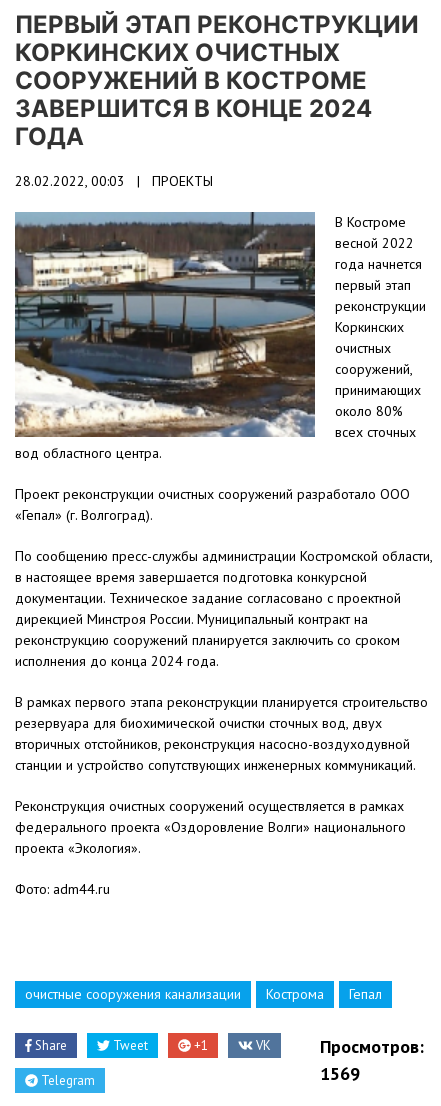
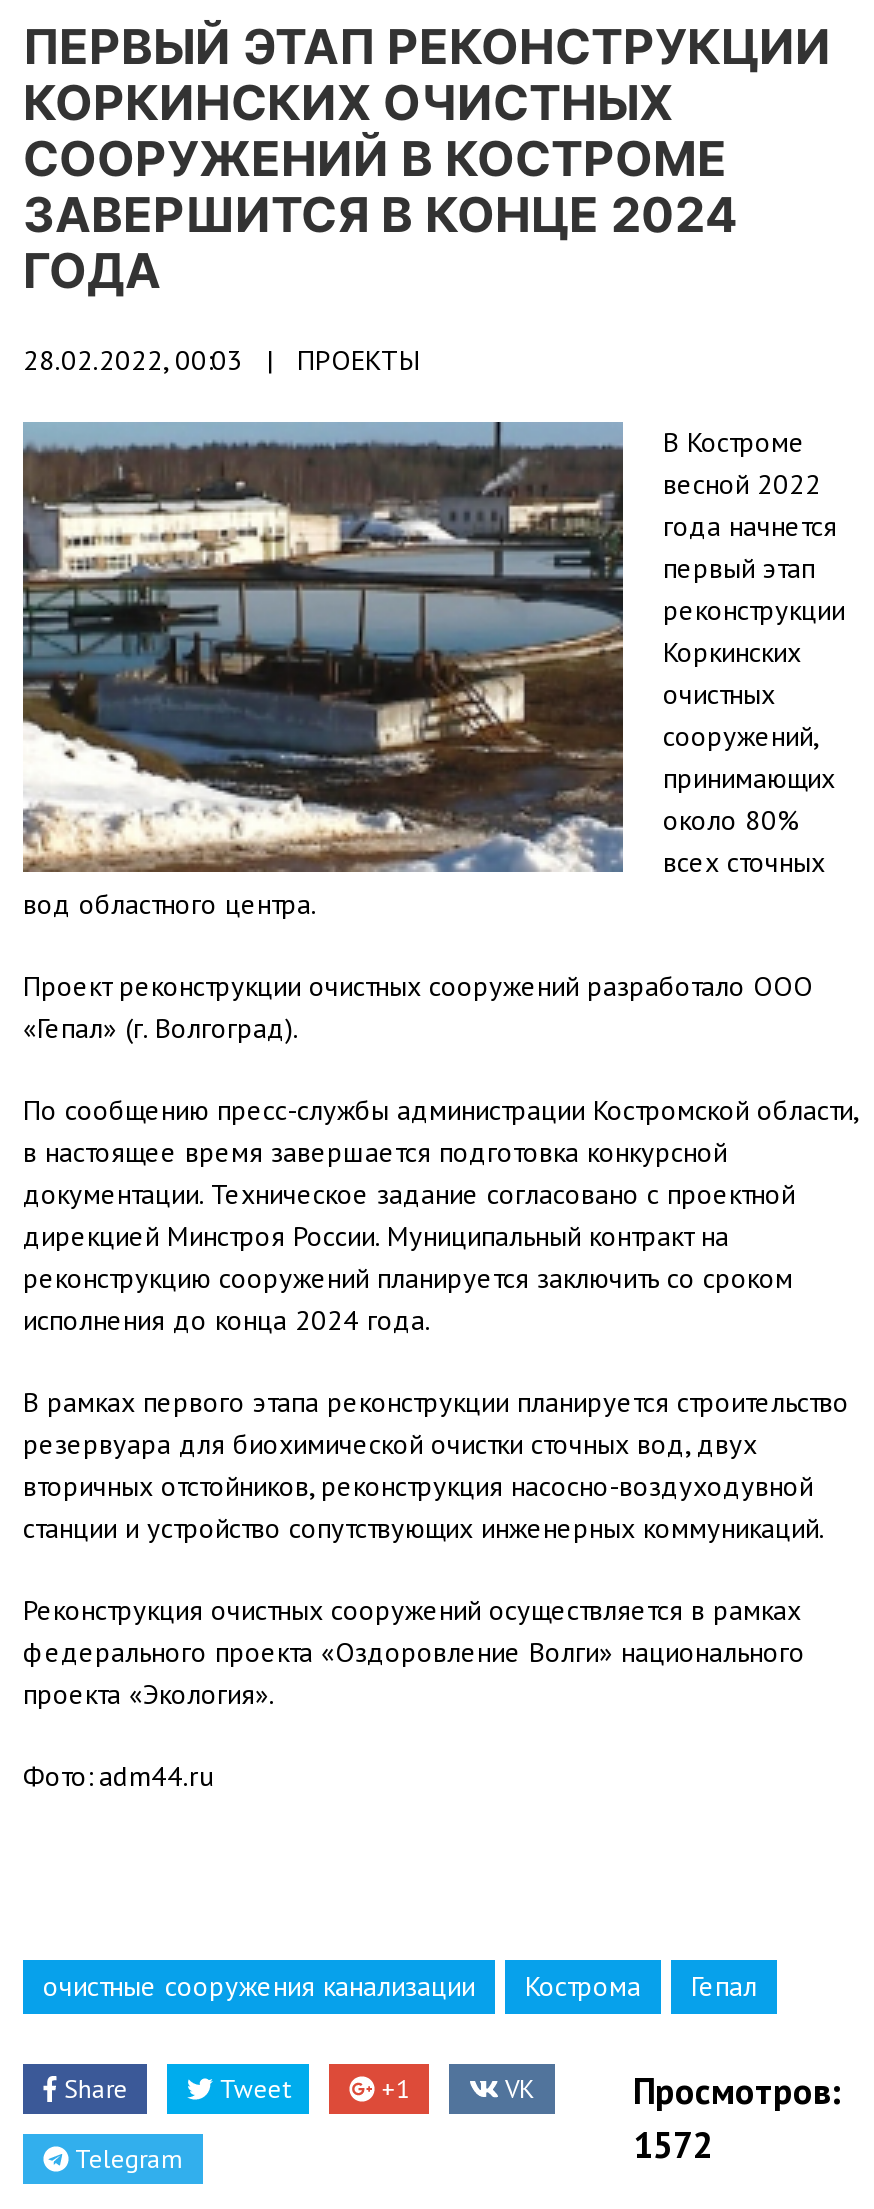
- 1569
+ 1572
